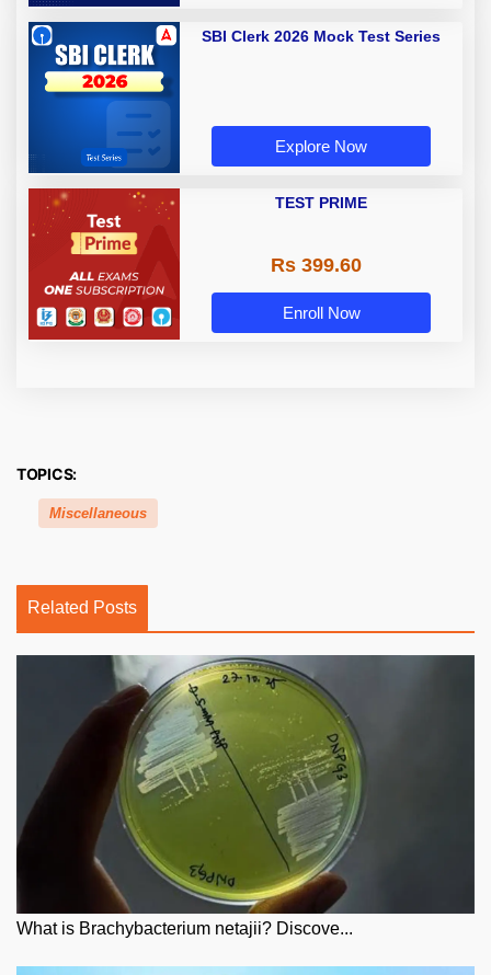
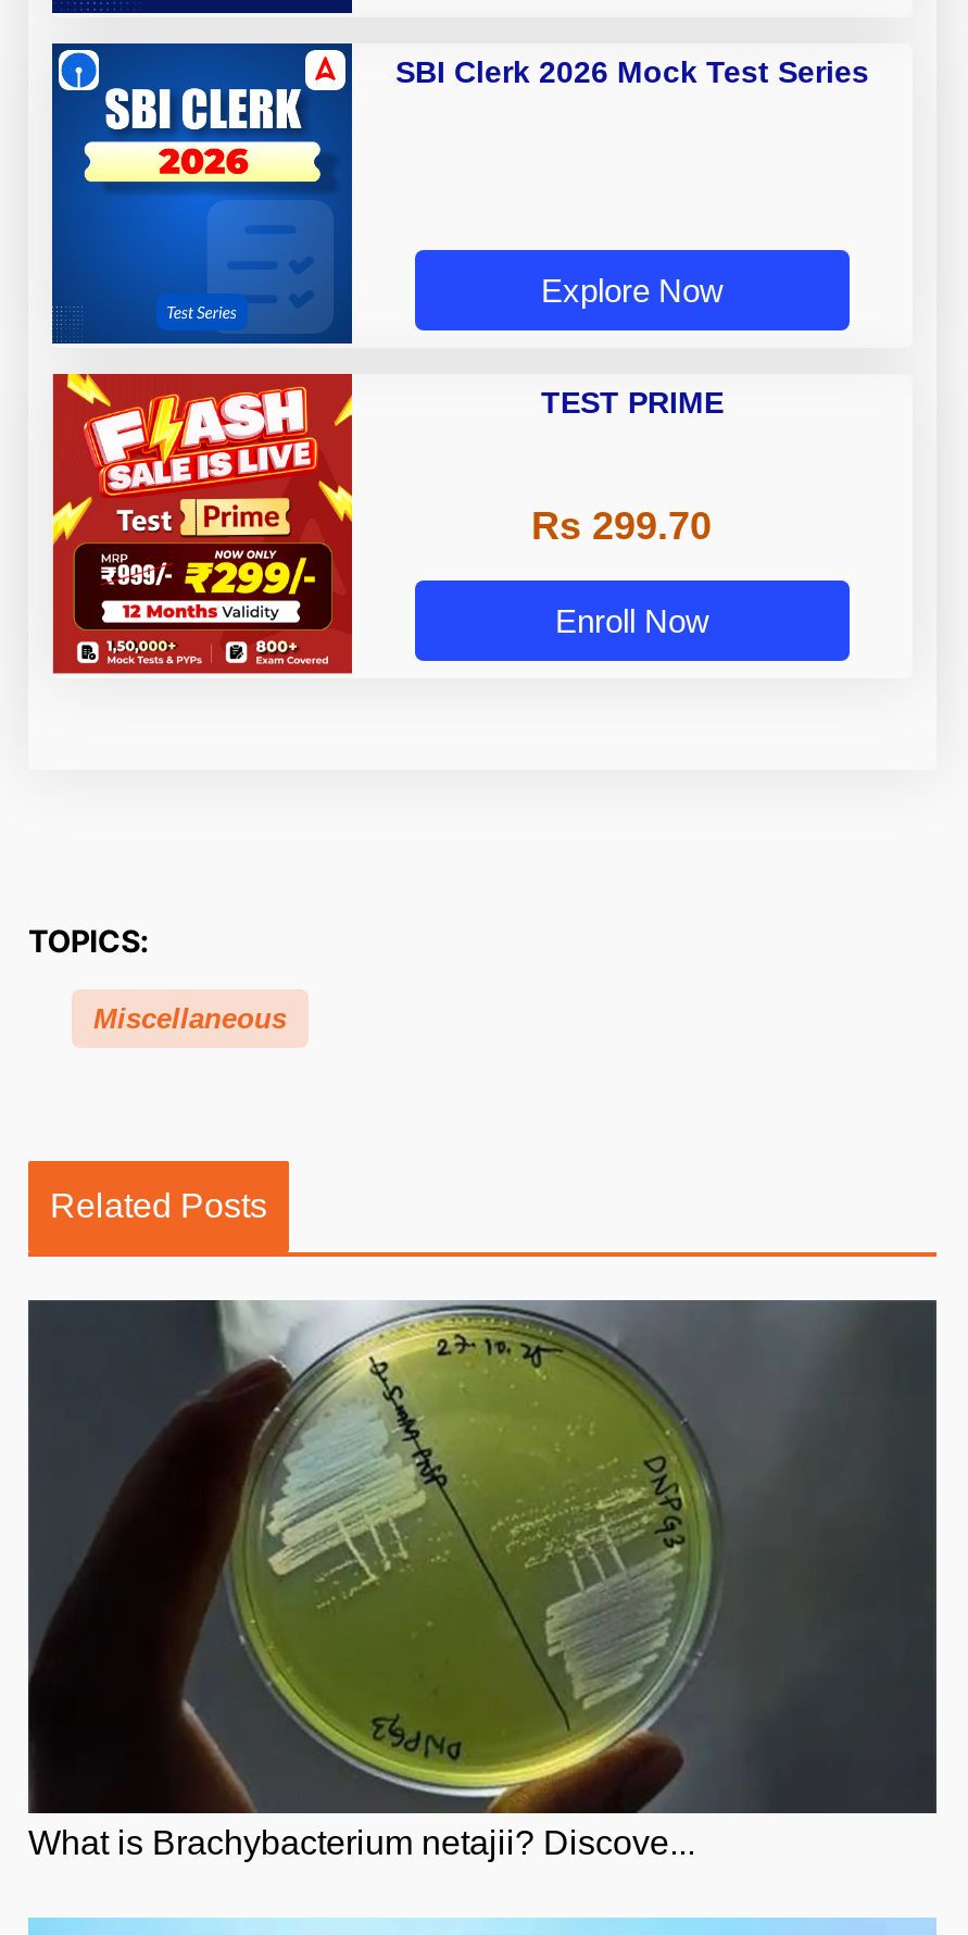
- [image]
+ [image]

- Rs 399.60
+ Rs 299.70
